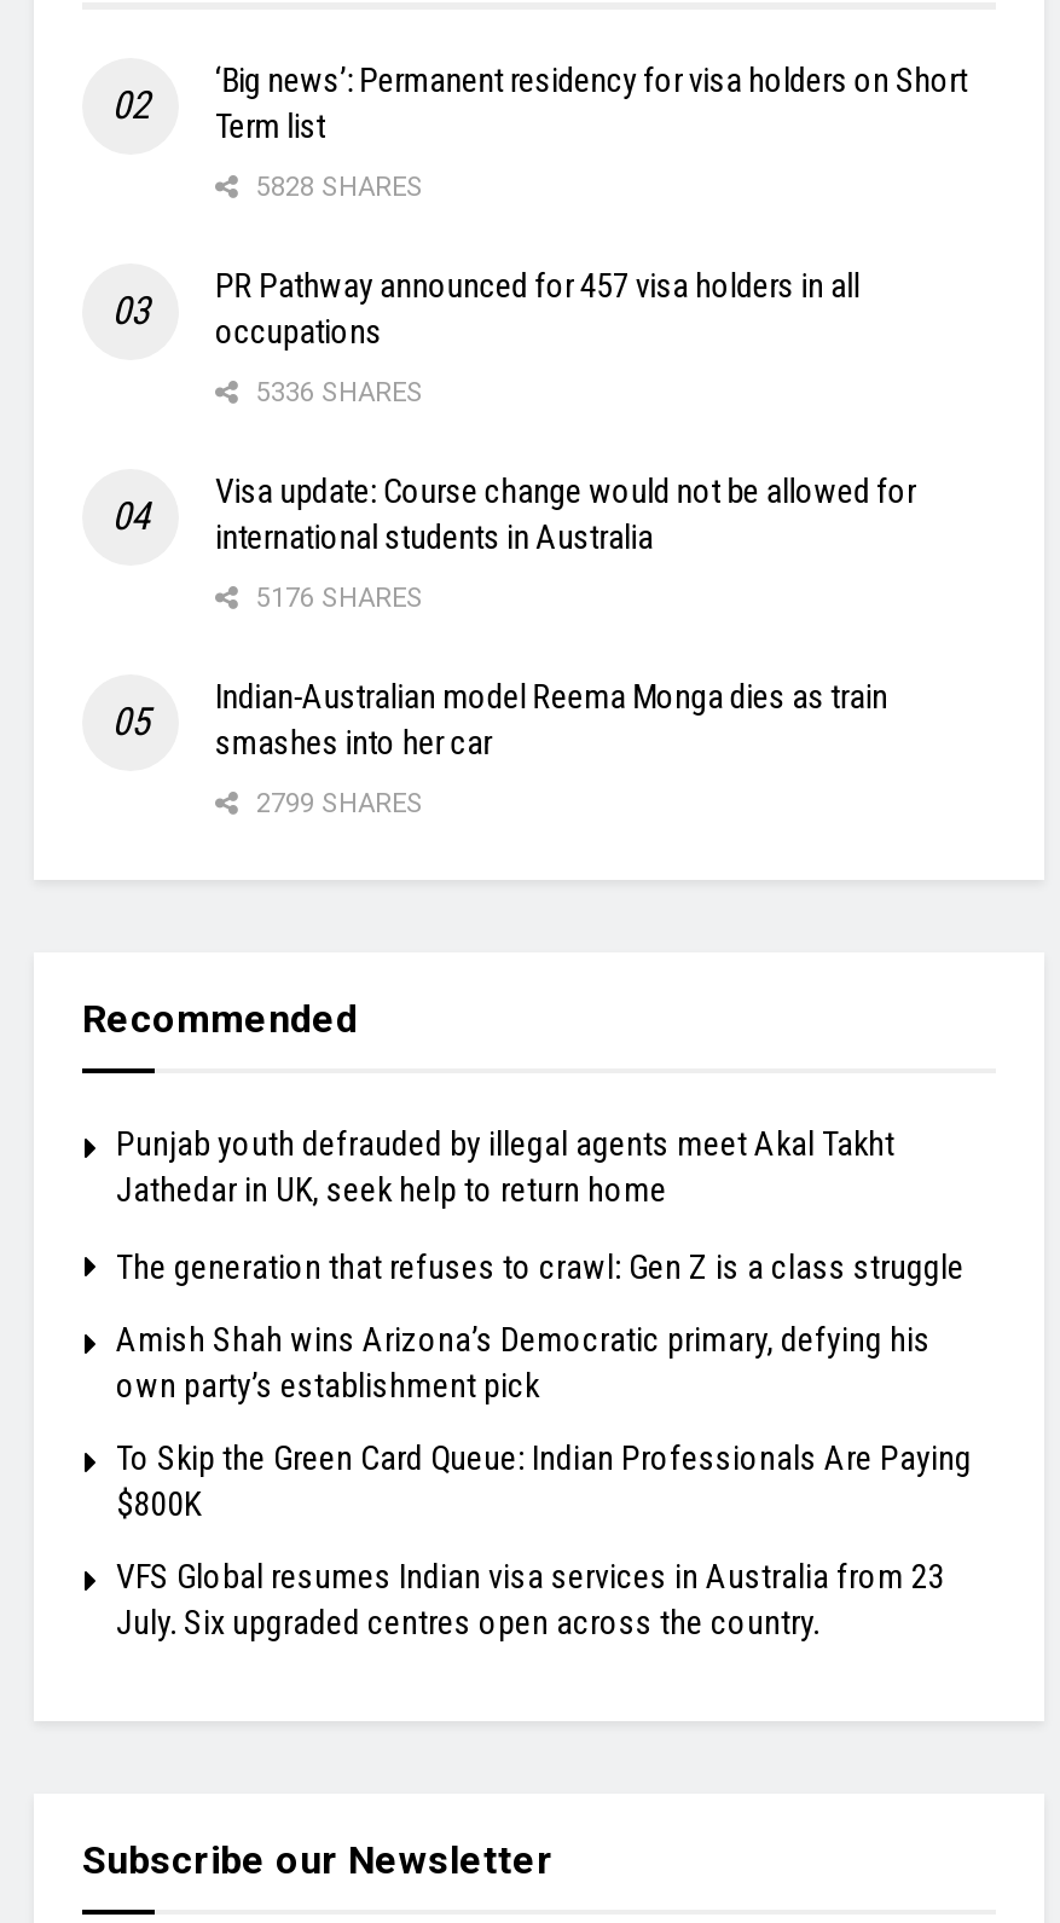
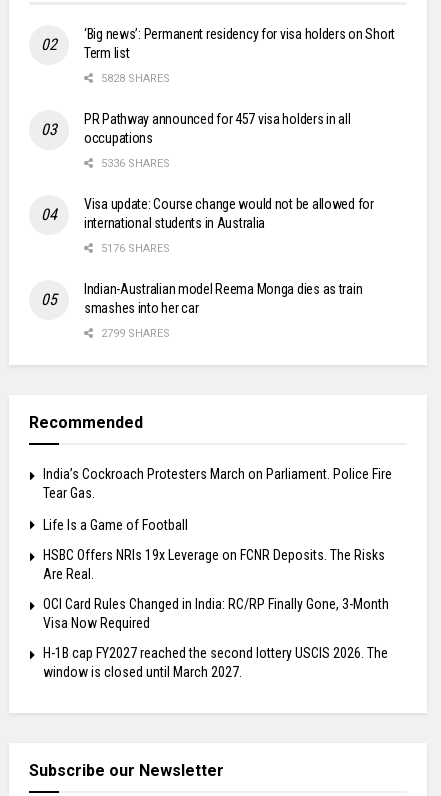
- Punjab youth defrauded by illegal agents meet Akal Takht
- Jathedar in UK, seek help to return home
+ India’s Cockroach Protesters March on Parliament. Police Fire
+ Tear Gas.

- The generation that refuses to crawl: Gen Z is a class struggle
+ Life Is a Game of Football

- Amish Shah wins Arizona’s Democratic primary, defying his
- own party’s establishment pick
+ HSBC Offers NRIs 19x Leverage on FCNR Deposits. The Risks
+ Are Real.

- To Skip the Green Card Queue: Indian Professionals Are Paying
- $800K
+ OCI Card Rules Changed in India: RC/RP Finally Gone, 3-Month
+ Visa Now Required

- VFS Global resumes Indian visa services in Australia from 23
- July. Six upgraded centres open across the country.
+ H-1B cap FY2027 reached the second lottery USCIS 2026. The
+ window is closed until March 2027.
